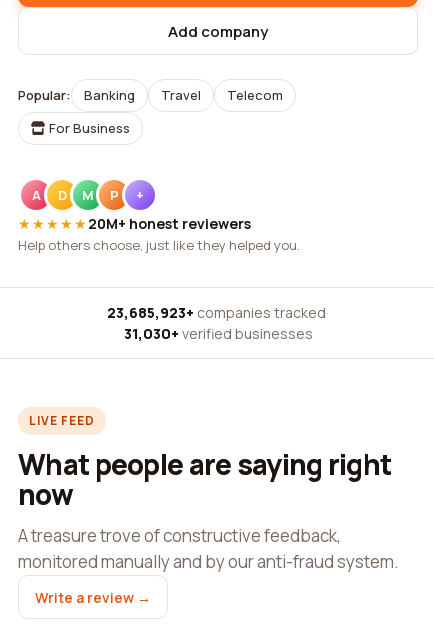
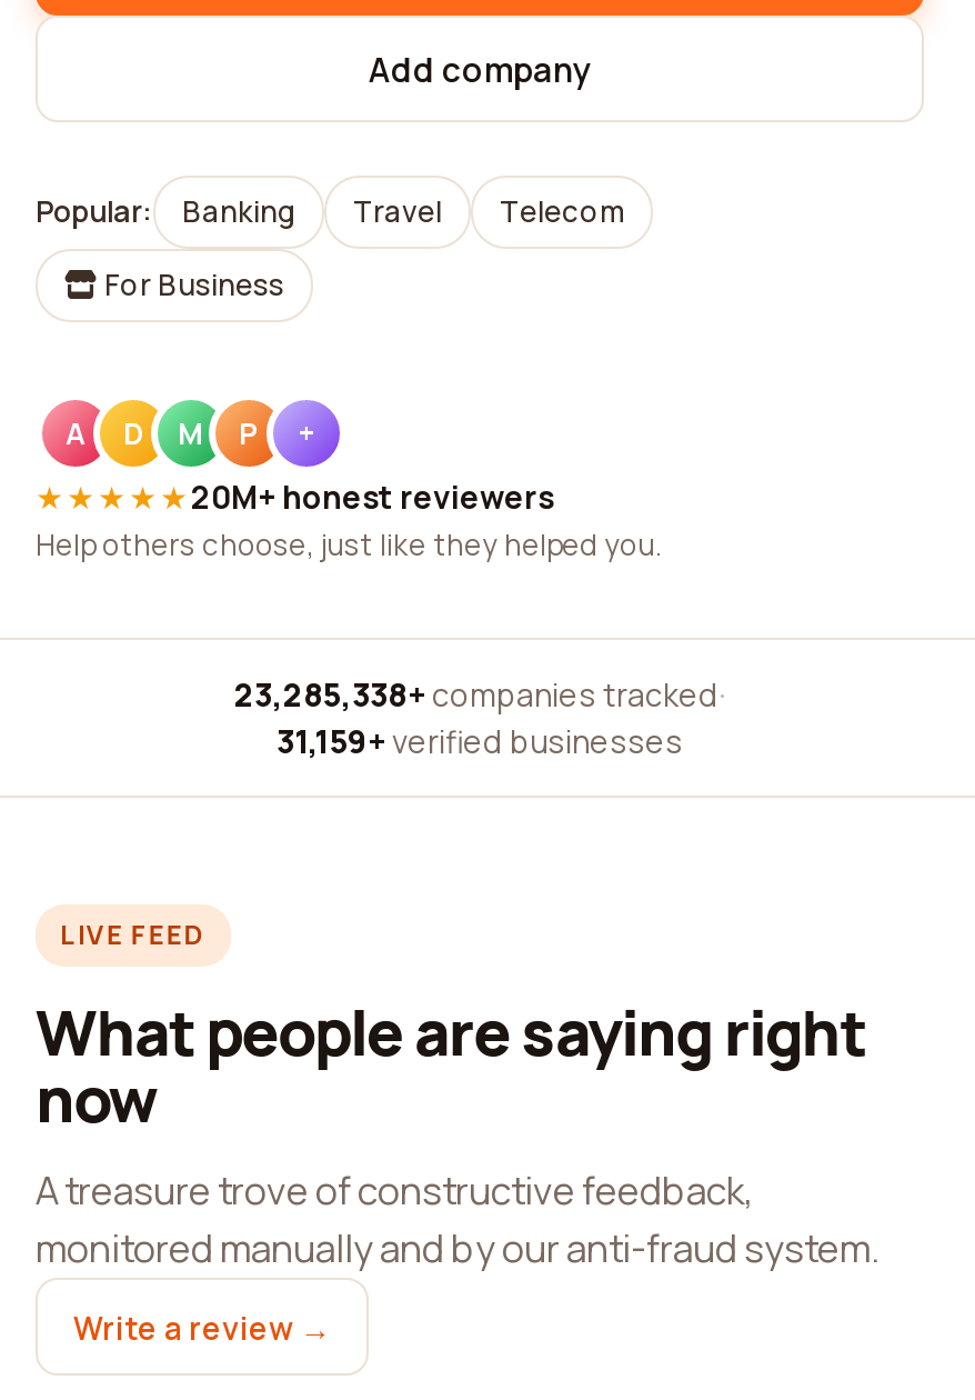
- 23,685,923+ companies tracked ·
+ 23,285,338+ companies tracked ·

- 31,030+ verified businesses
+ 31,159+ verified businesses
